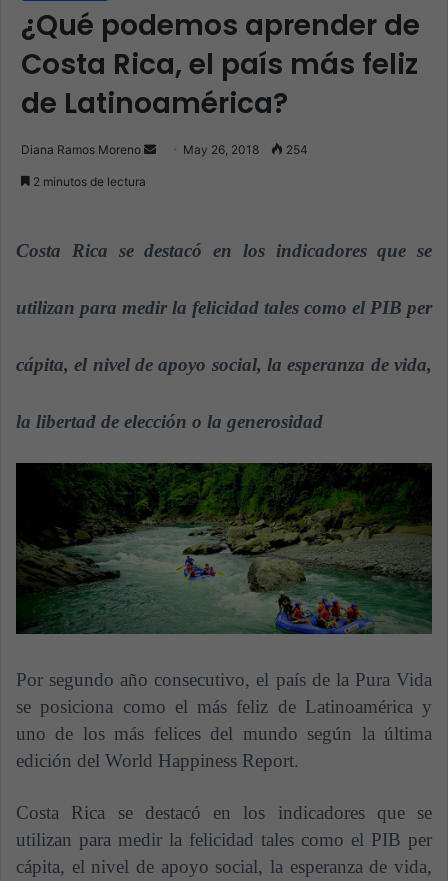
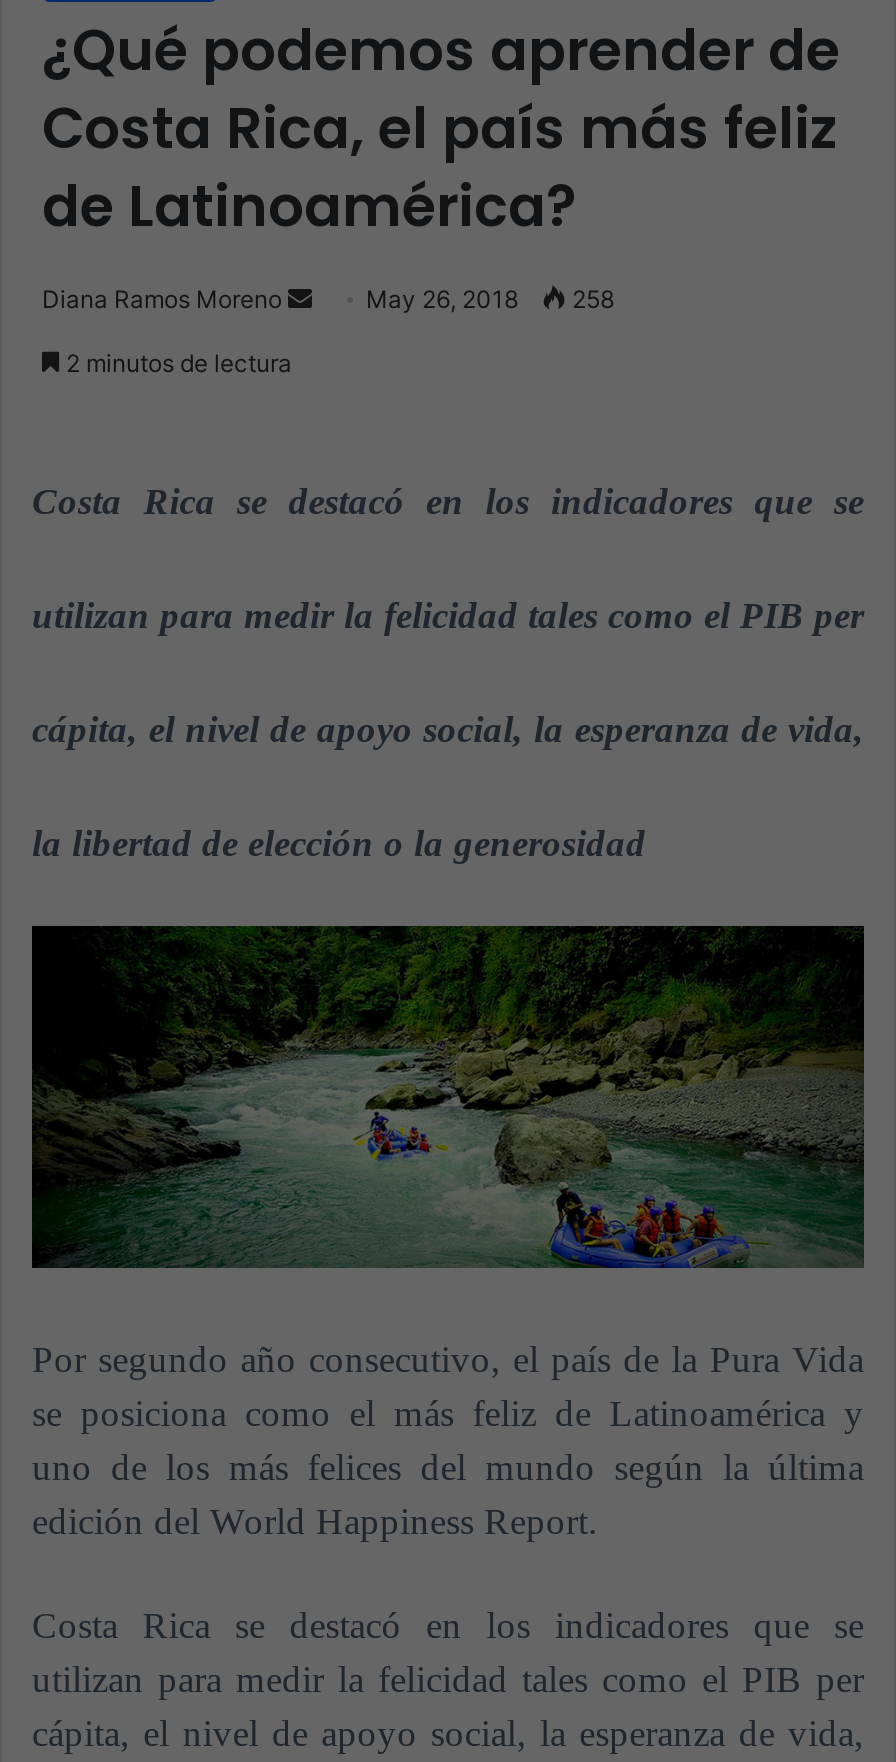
- 254
+ 258
